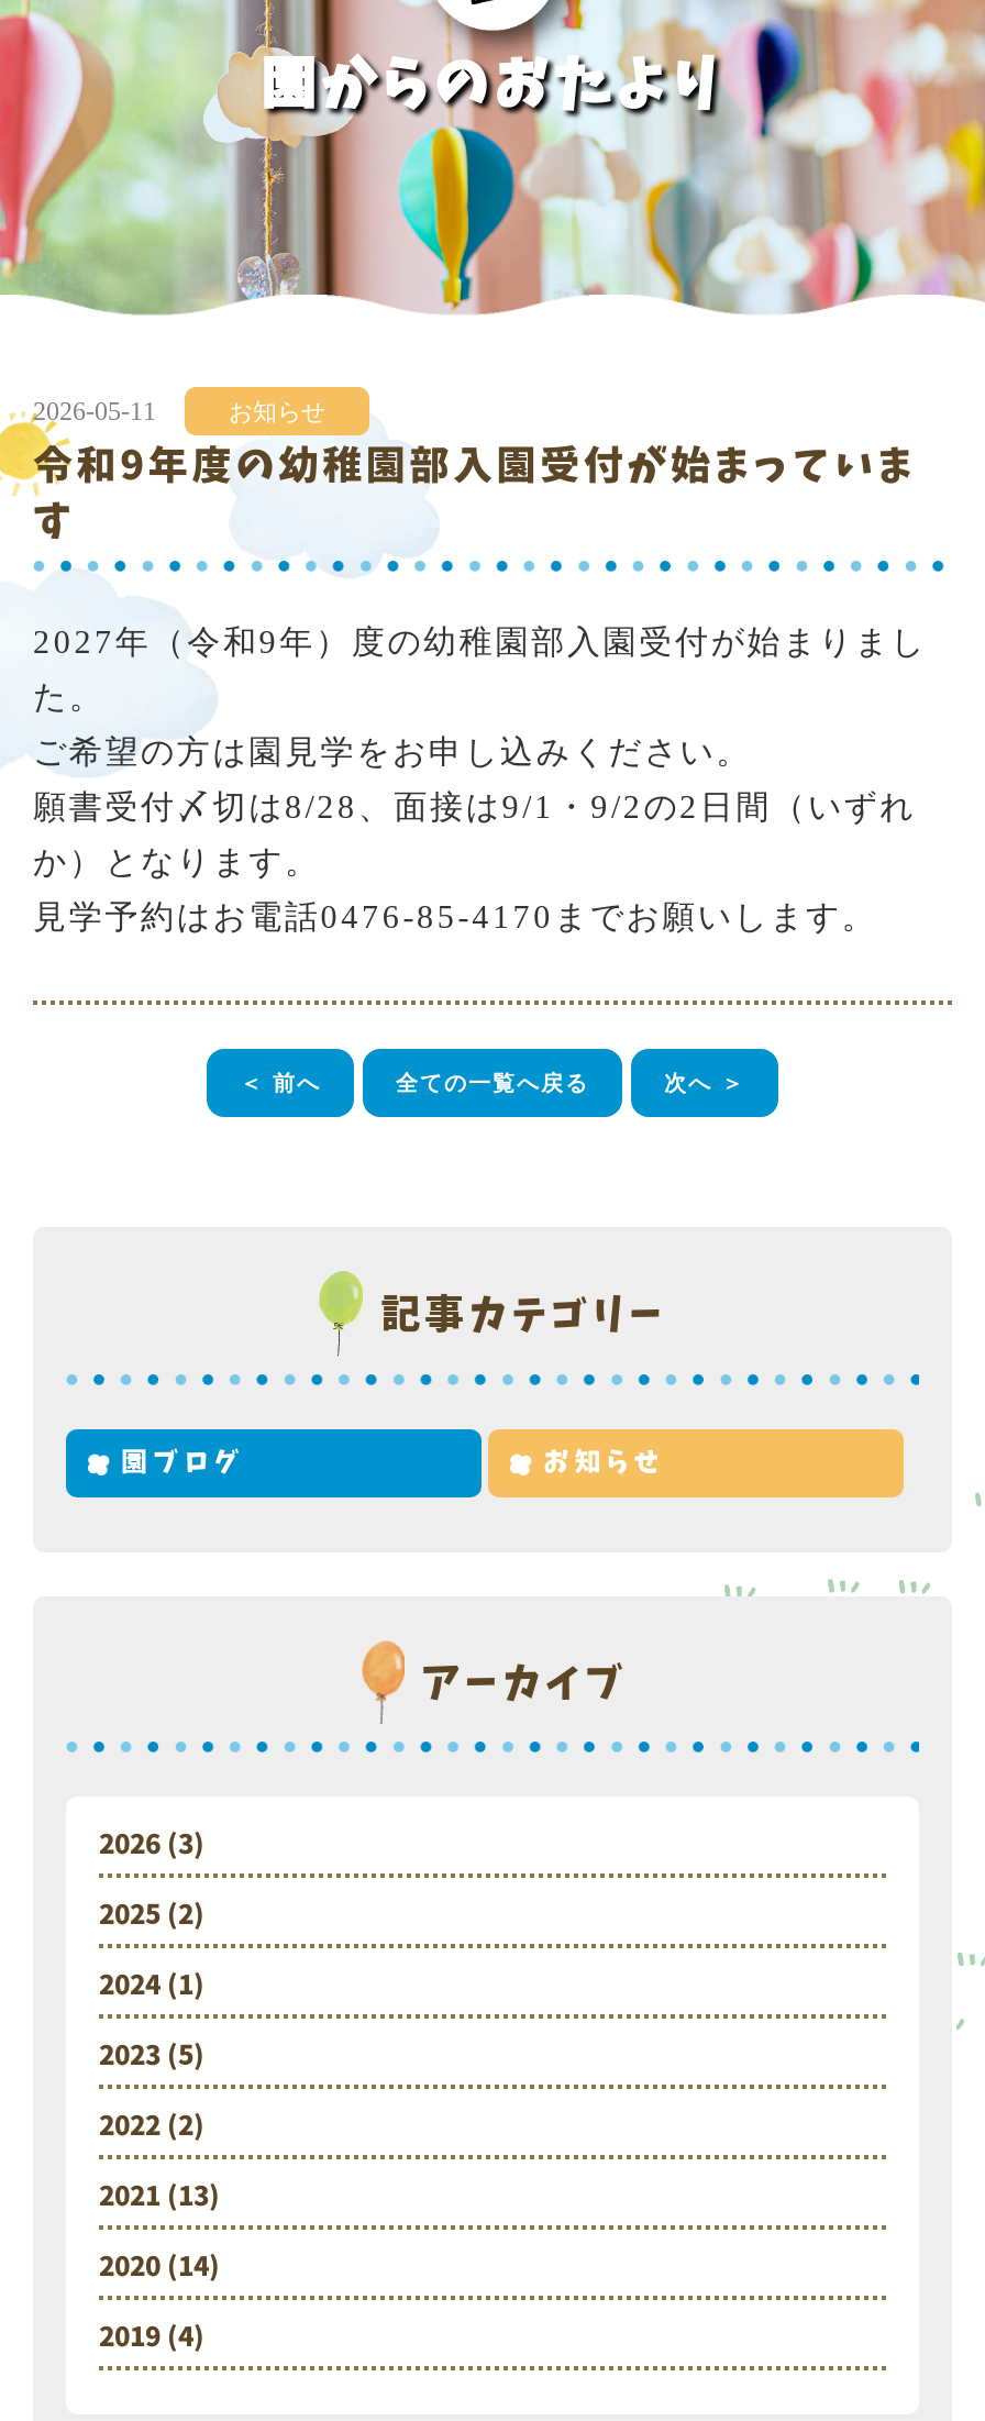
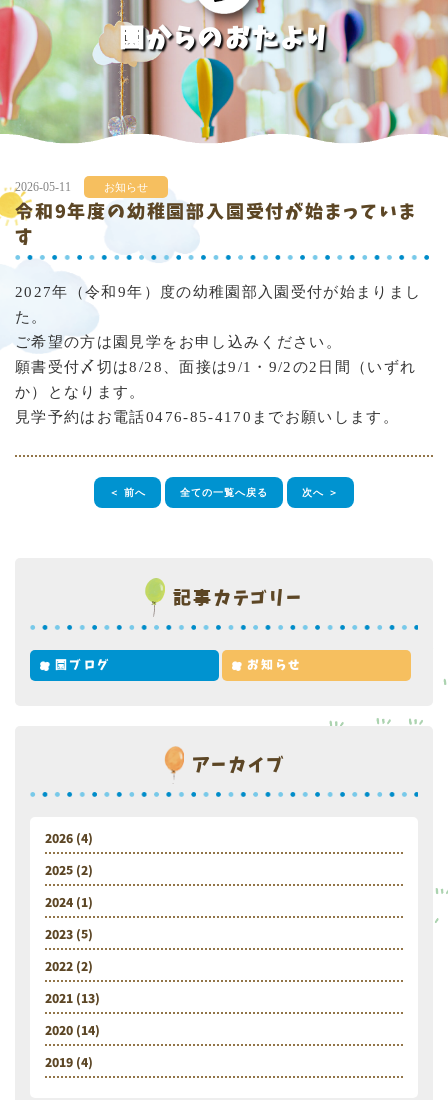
- 2026 (3)
+ 2026 (4)
